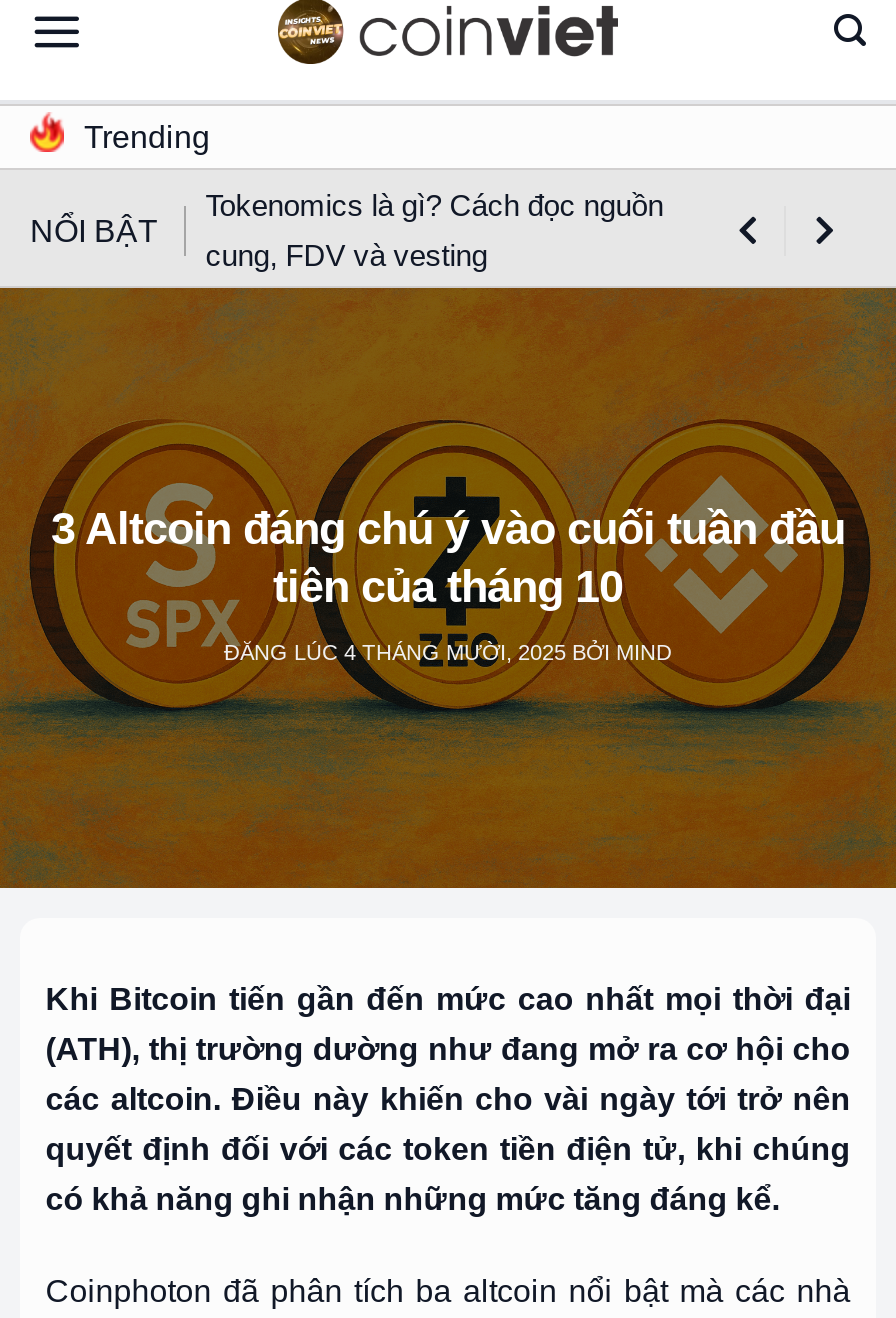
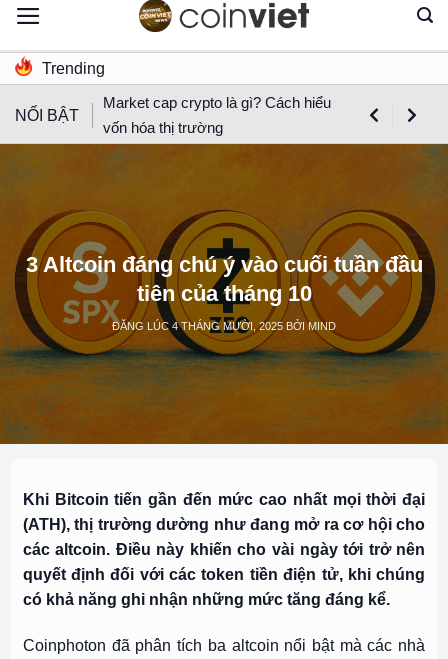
- Tokenomics là gì? Cách đọc nguồn
+ Market cap crypto là gì? Cách hiểu

- cung, FDV và vesting
+ vốn hóa thị trường
